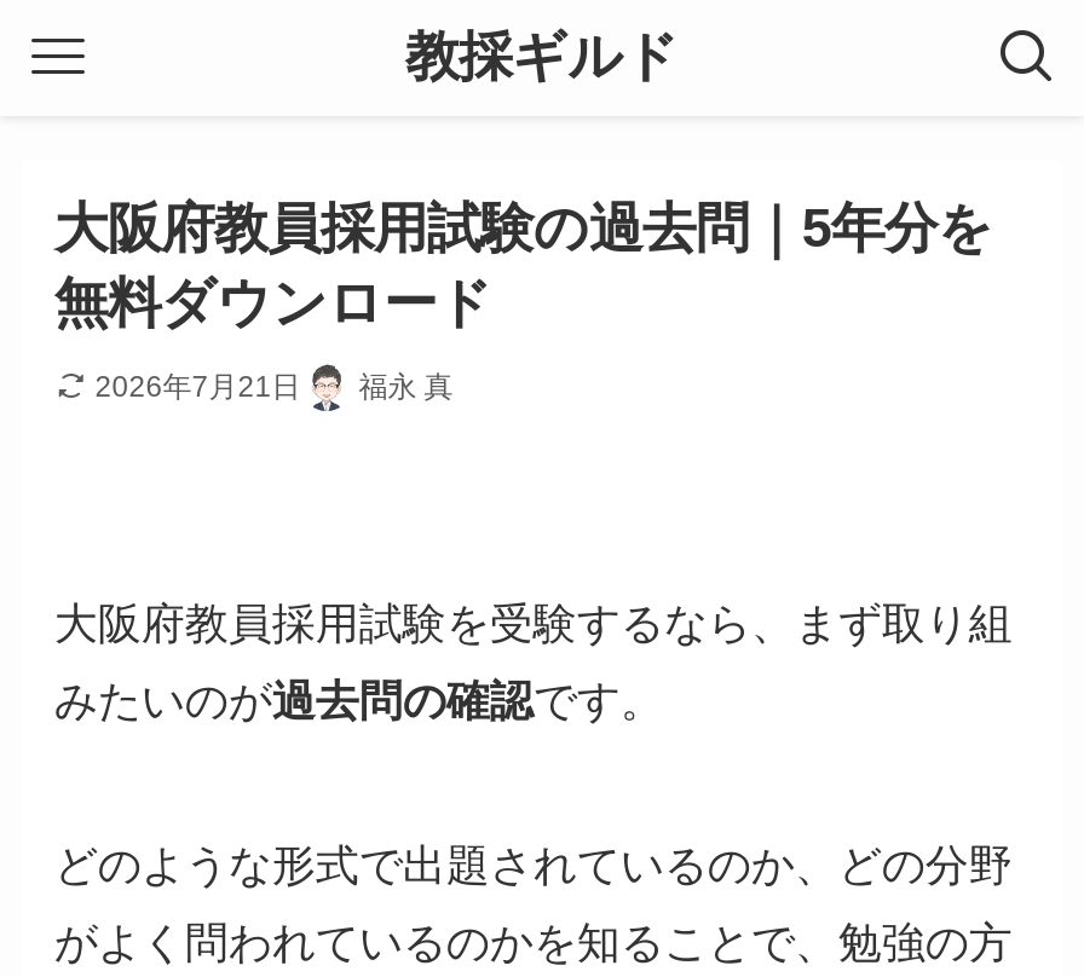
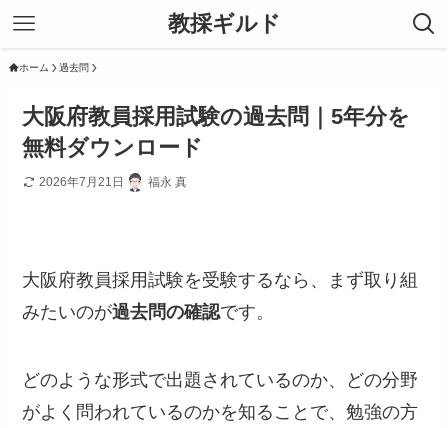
+ ホーム
+ 過去問
